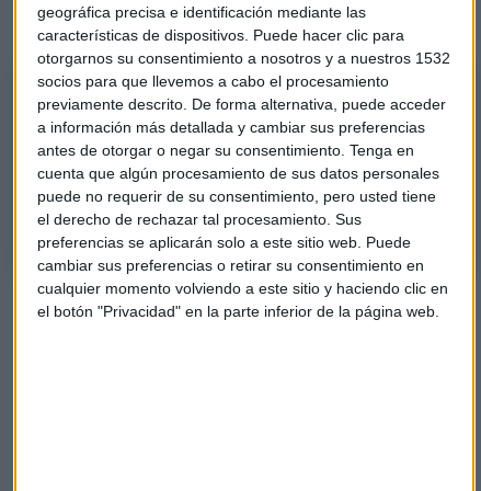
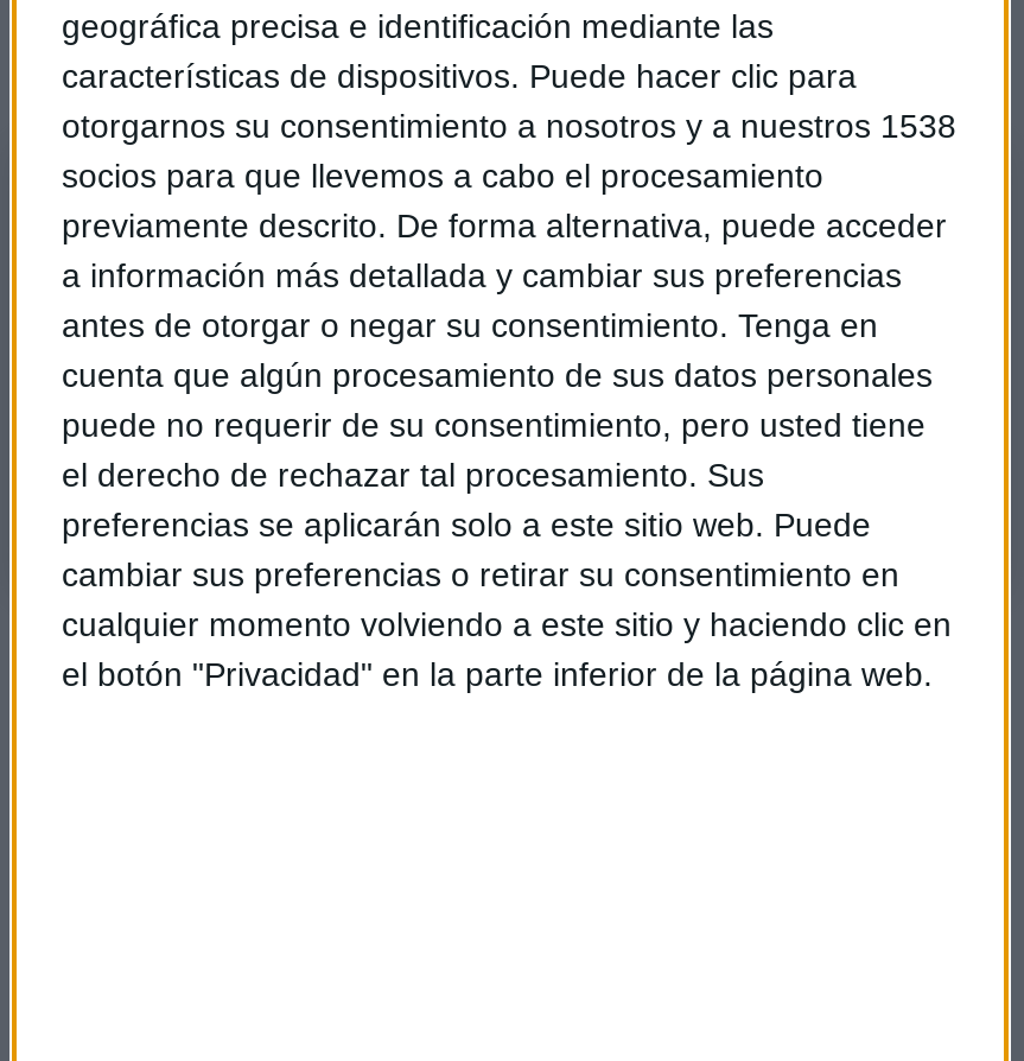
- otorgarnos su consentimiento a nosotros y a nuestros 1532
+ otorgarnos su consentimiento a nosotros y a nuestros 1538
